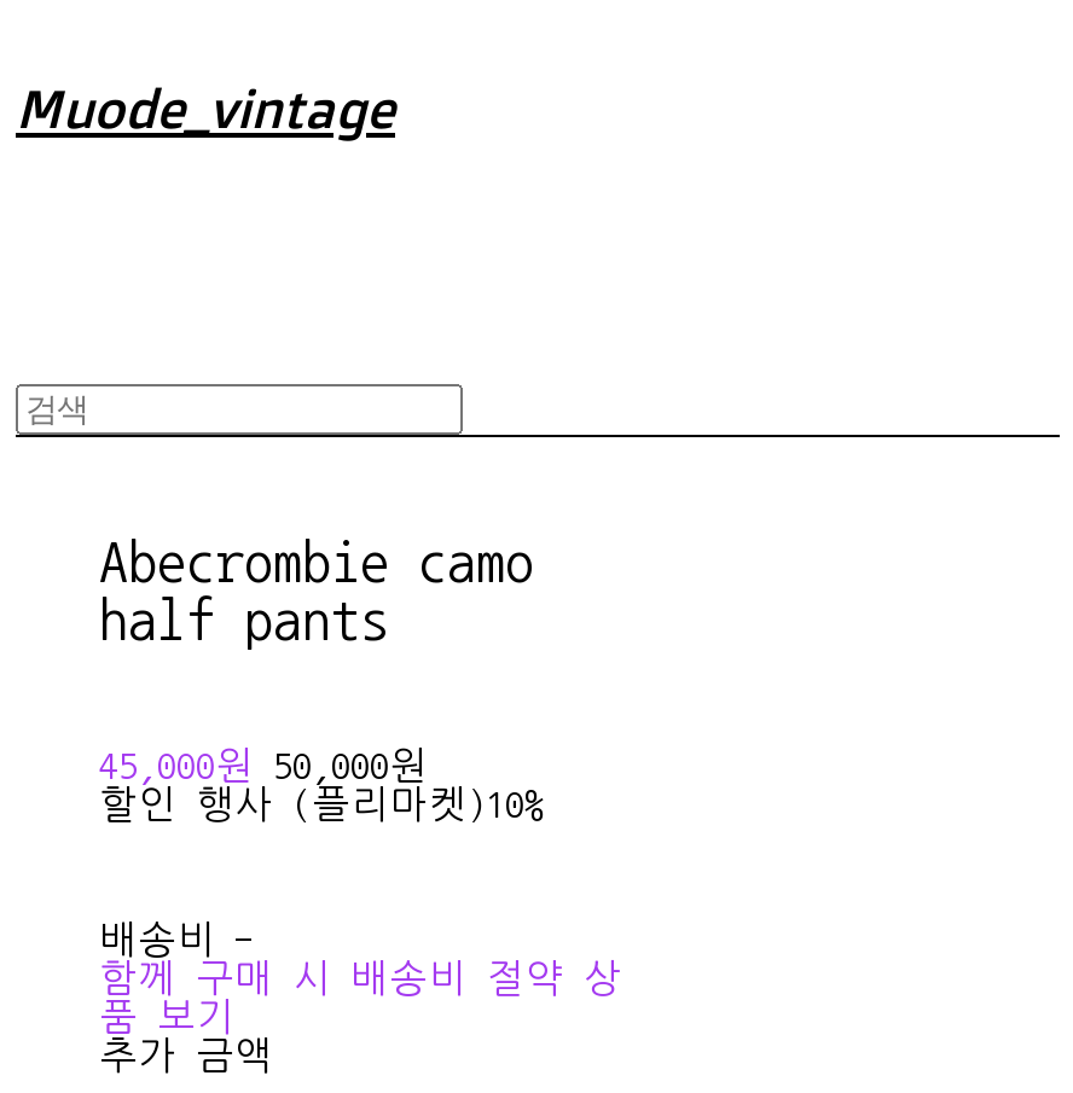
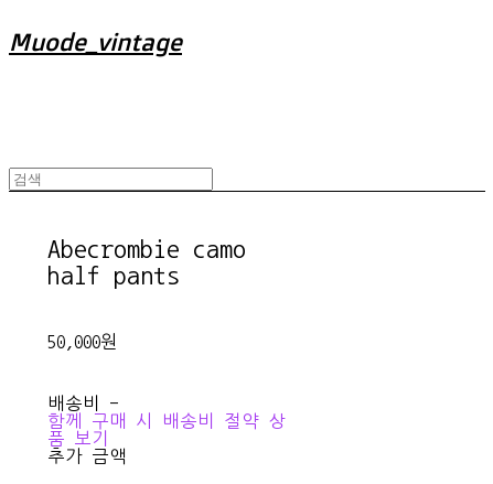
- 45,000원 50,000원
- 할인 행사 (플리마켓) 10%
+ 50,000원
